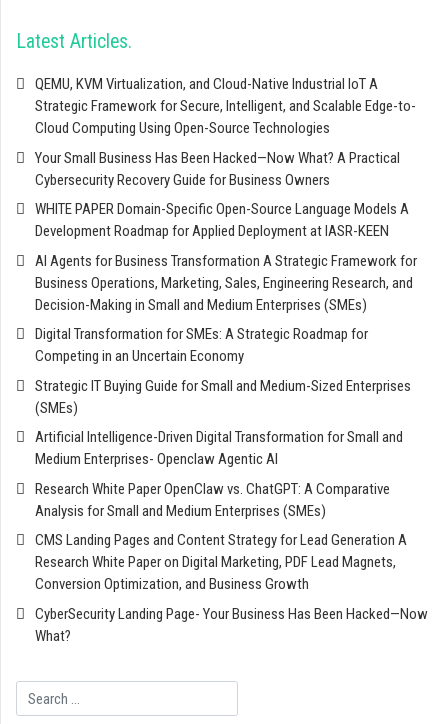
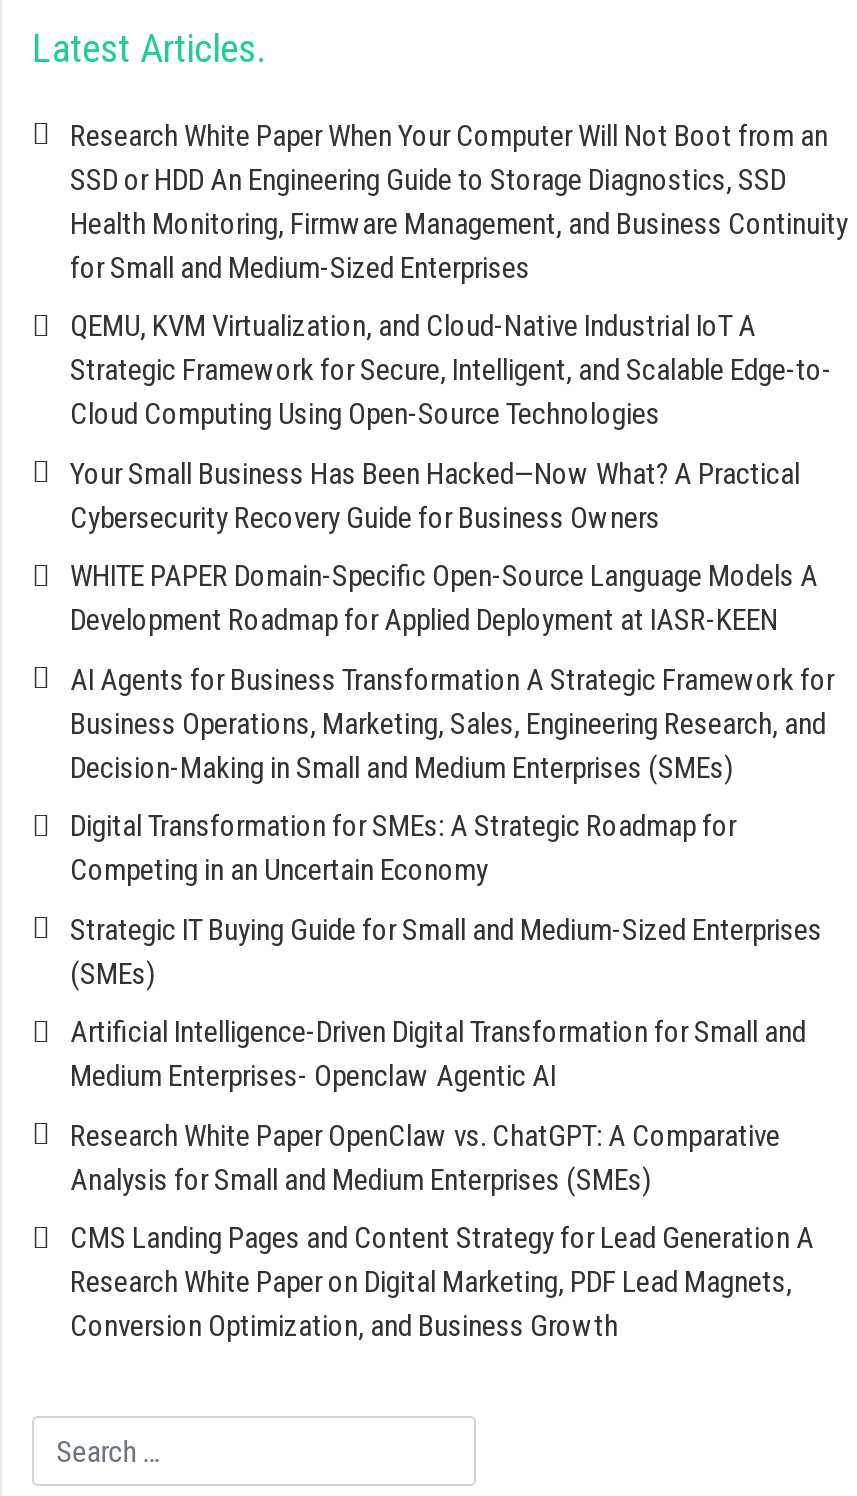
+ Research White Paper When Your Computer Will Not Boot from an
+ SSD or HDD An Engineering Guide to Storage Diagnostics, SSD
+ Health Monitoring, Firmware Management, and Business Continuity
+ for Small and Medium-Sized Enterprises

moved down: QEMU, KVM Virtualization, and Cloud-Native Industrial IoT A | Strategic Framework for Secure, Intelligent, and Scalable Edge-to- | Cloud Computing Using Open-Source Technologies | ... | Research White Paper on Digital Marketing, PDF Lead Magnets, | Conversion Optimization, and Business Growth

- CyberSecurity Landing Page- Your Business Has Been Hacked—Now
- What?
